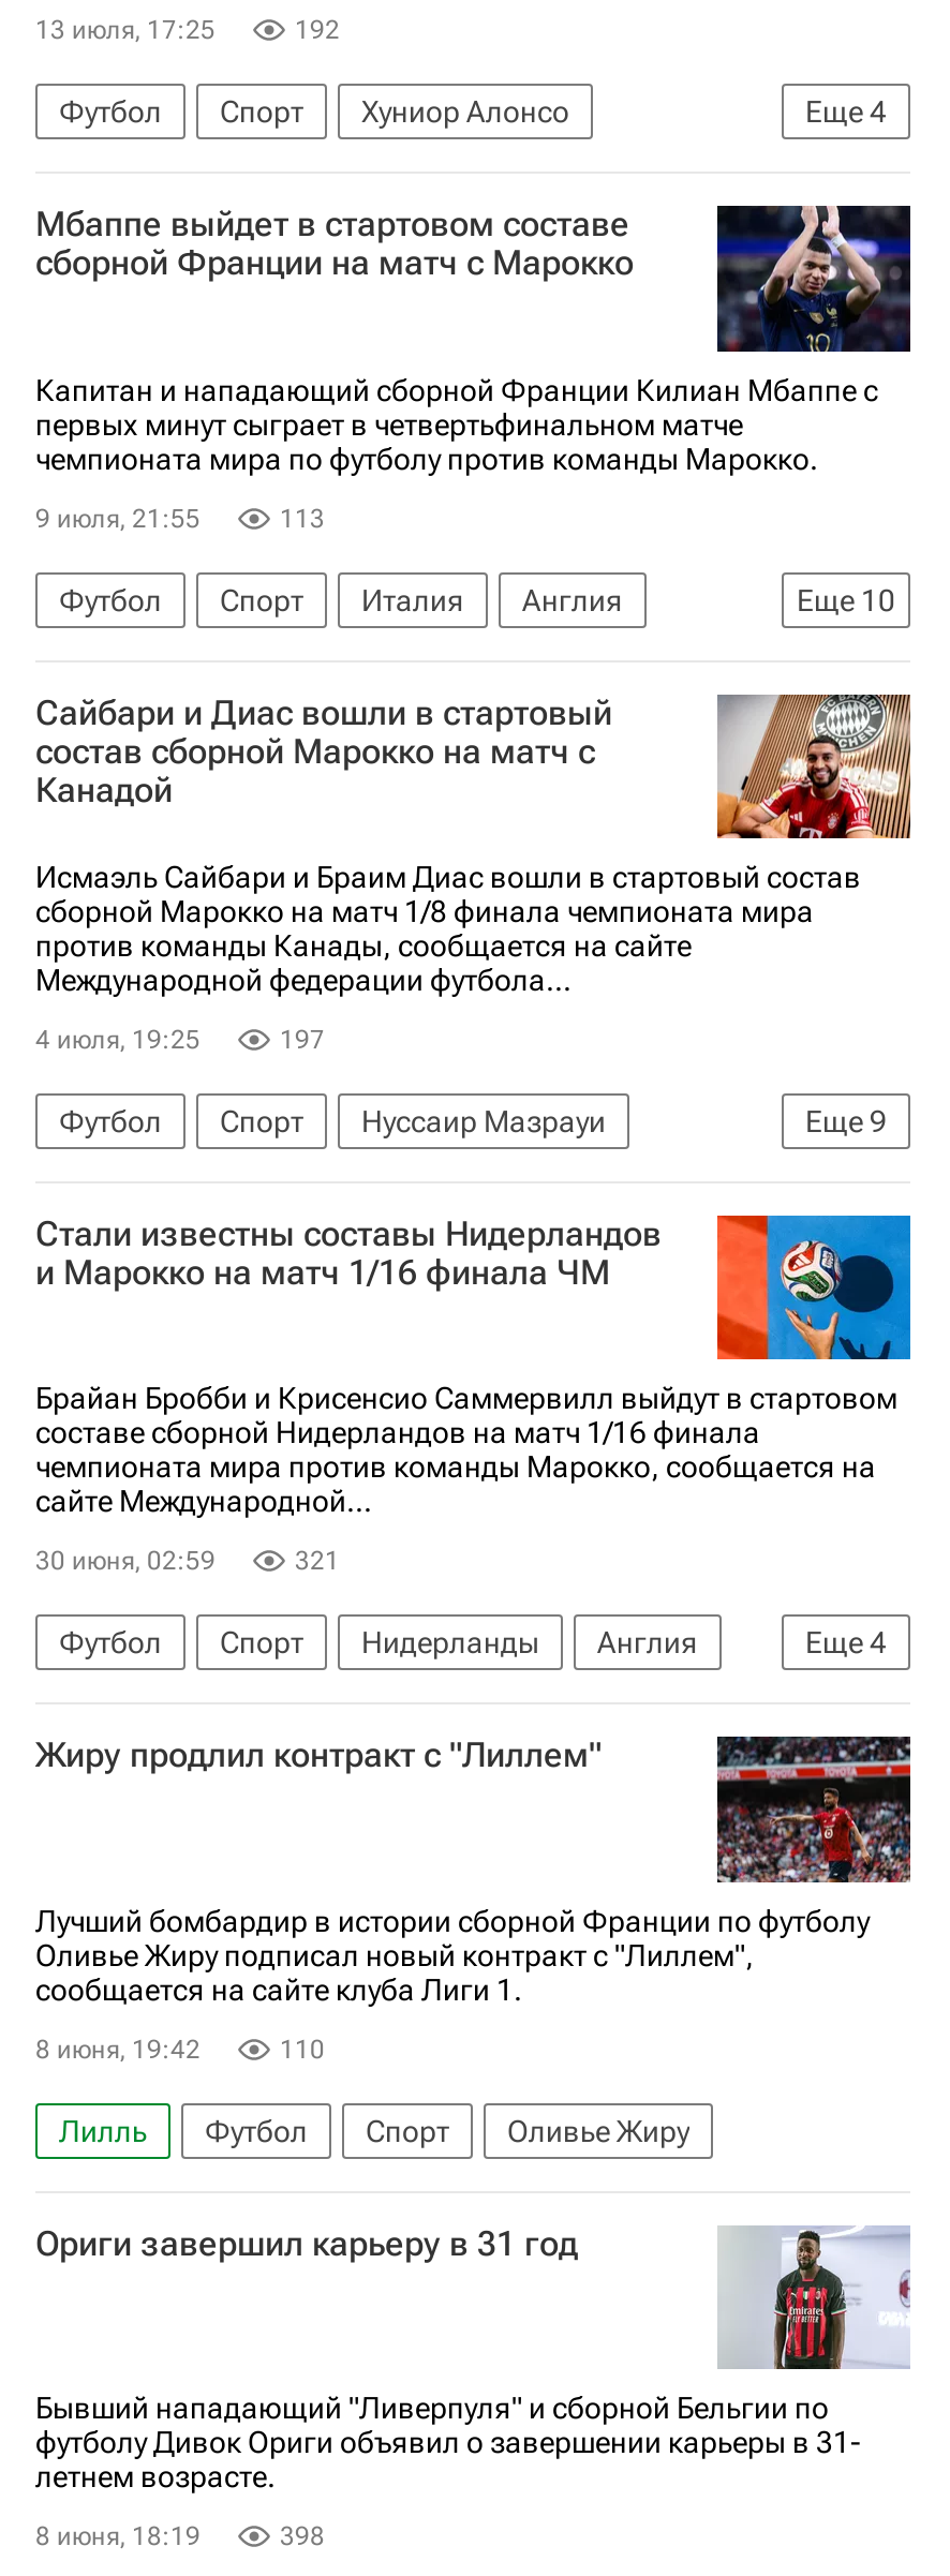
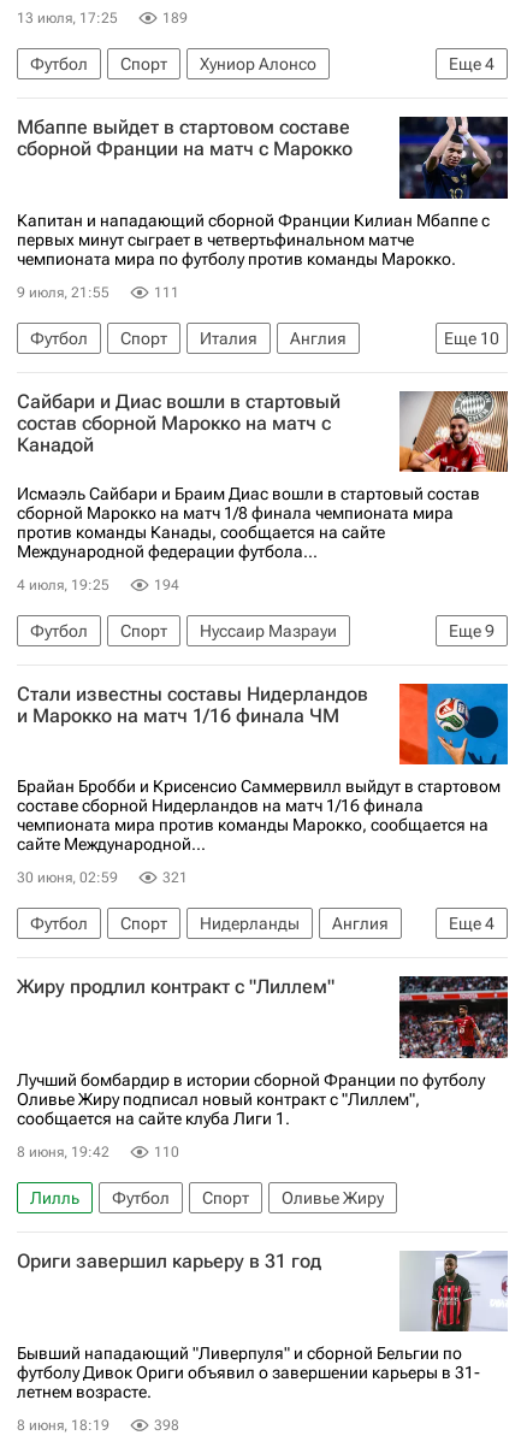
- 192
+ 189

- 113
+ 111

- 197
+ 194
